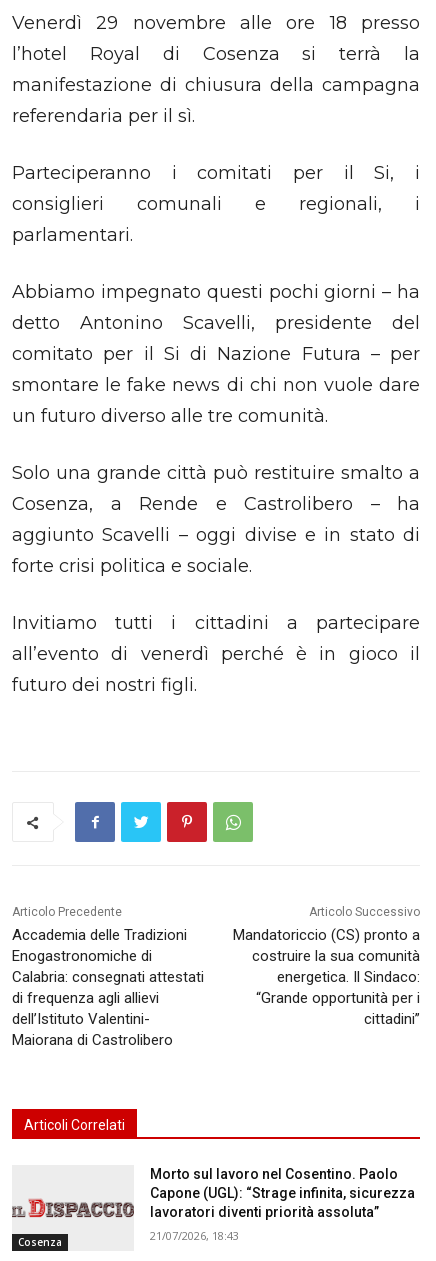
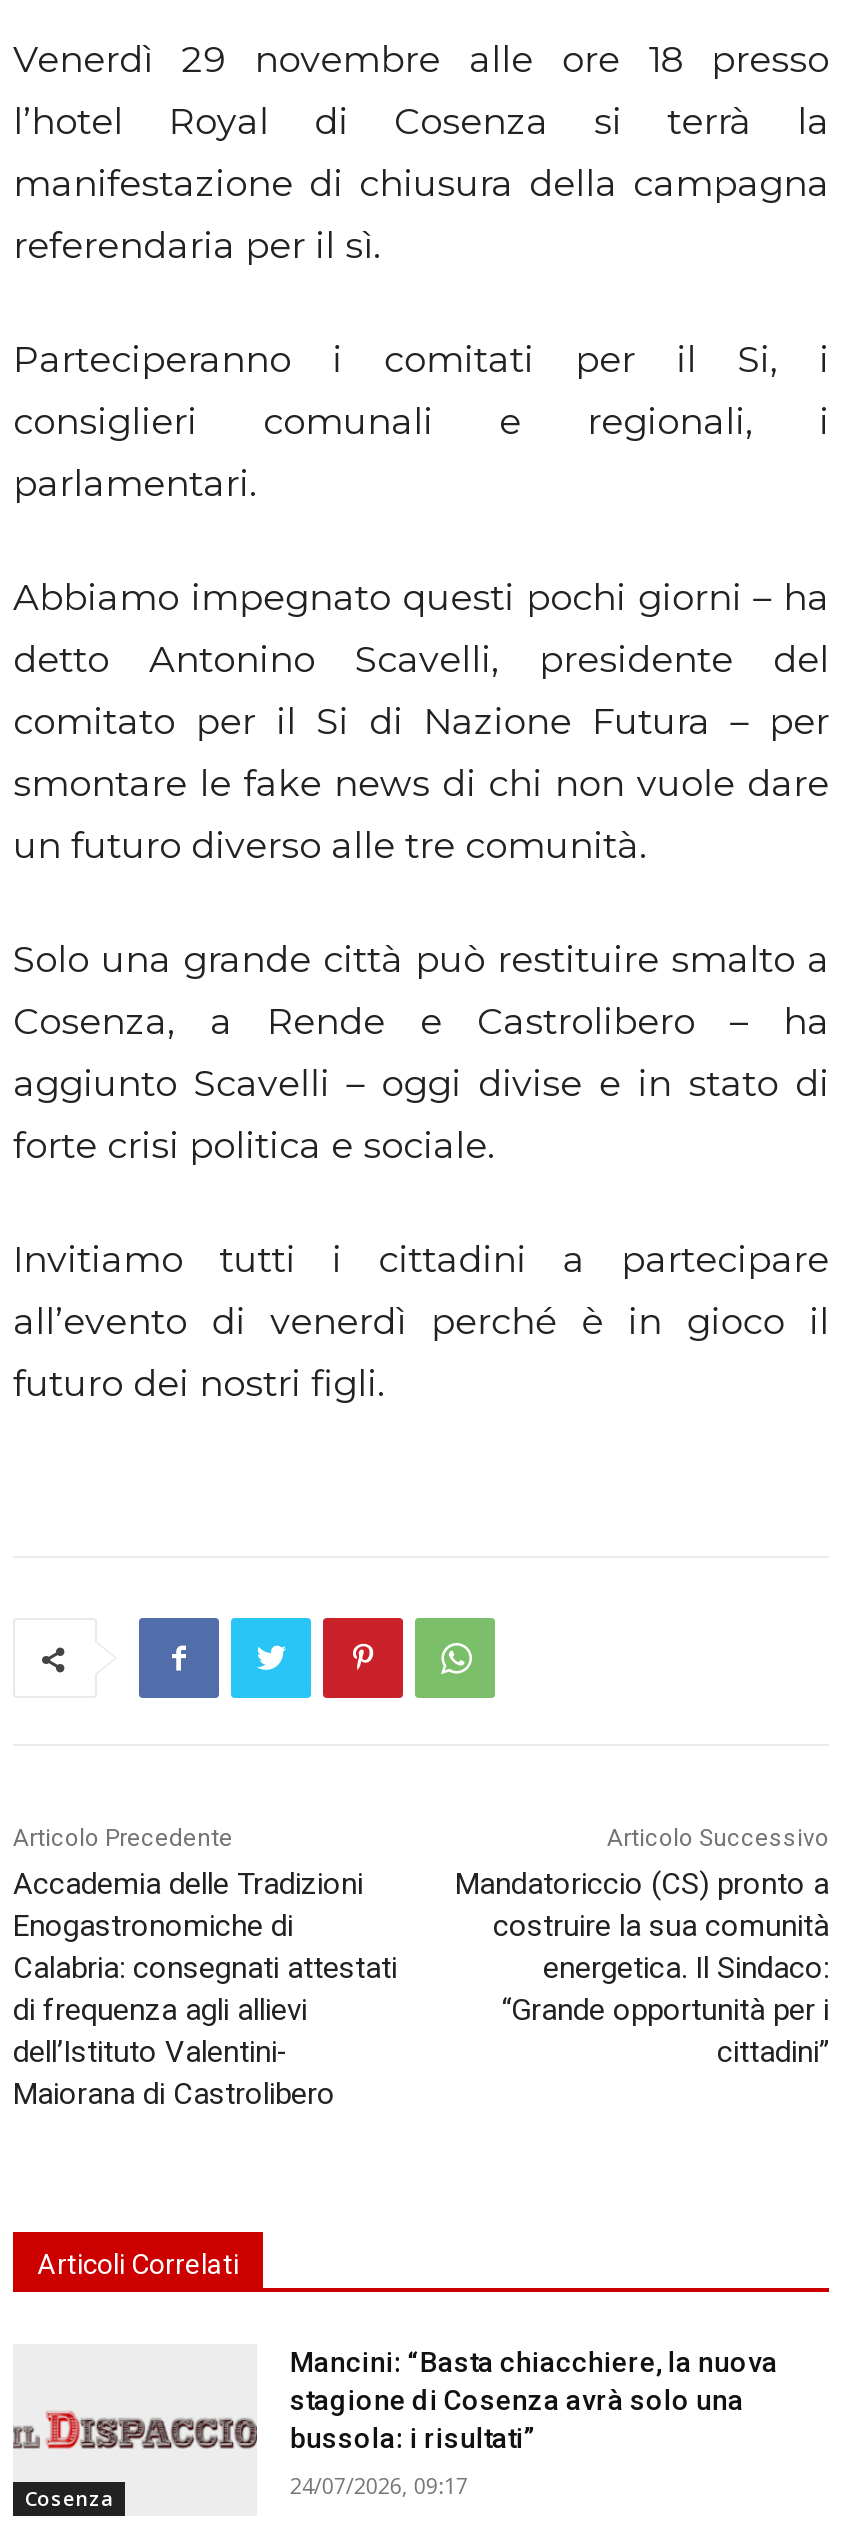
- Morto sul lavoro nel Cosentino. Paolo
- Capone (UGL): “Strage infinita, sicurezza
- lavoratori diventi priorità assoluta”
+ Mancini: “Basta chiacchiere, la nuova
+ stagione di Cosenza avrà solo una
+ bussola: i risultati”

- 21/07/2026, 18:43
+ 24/07/2026, 09:17
